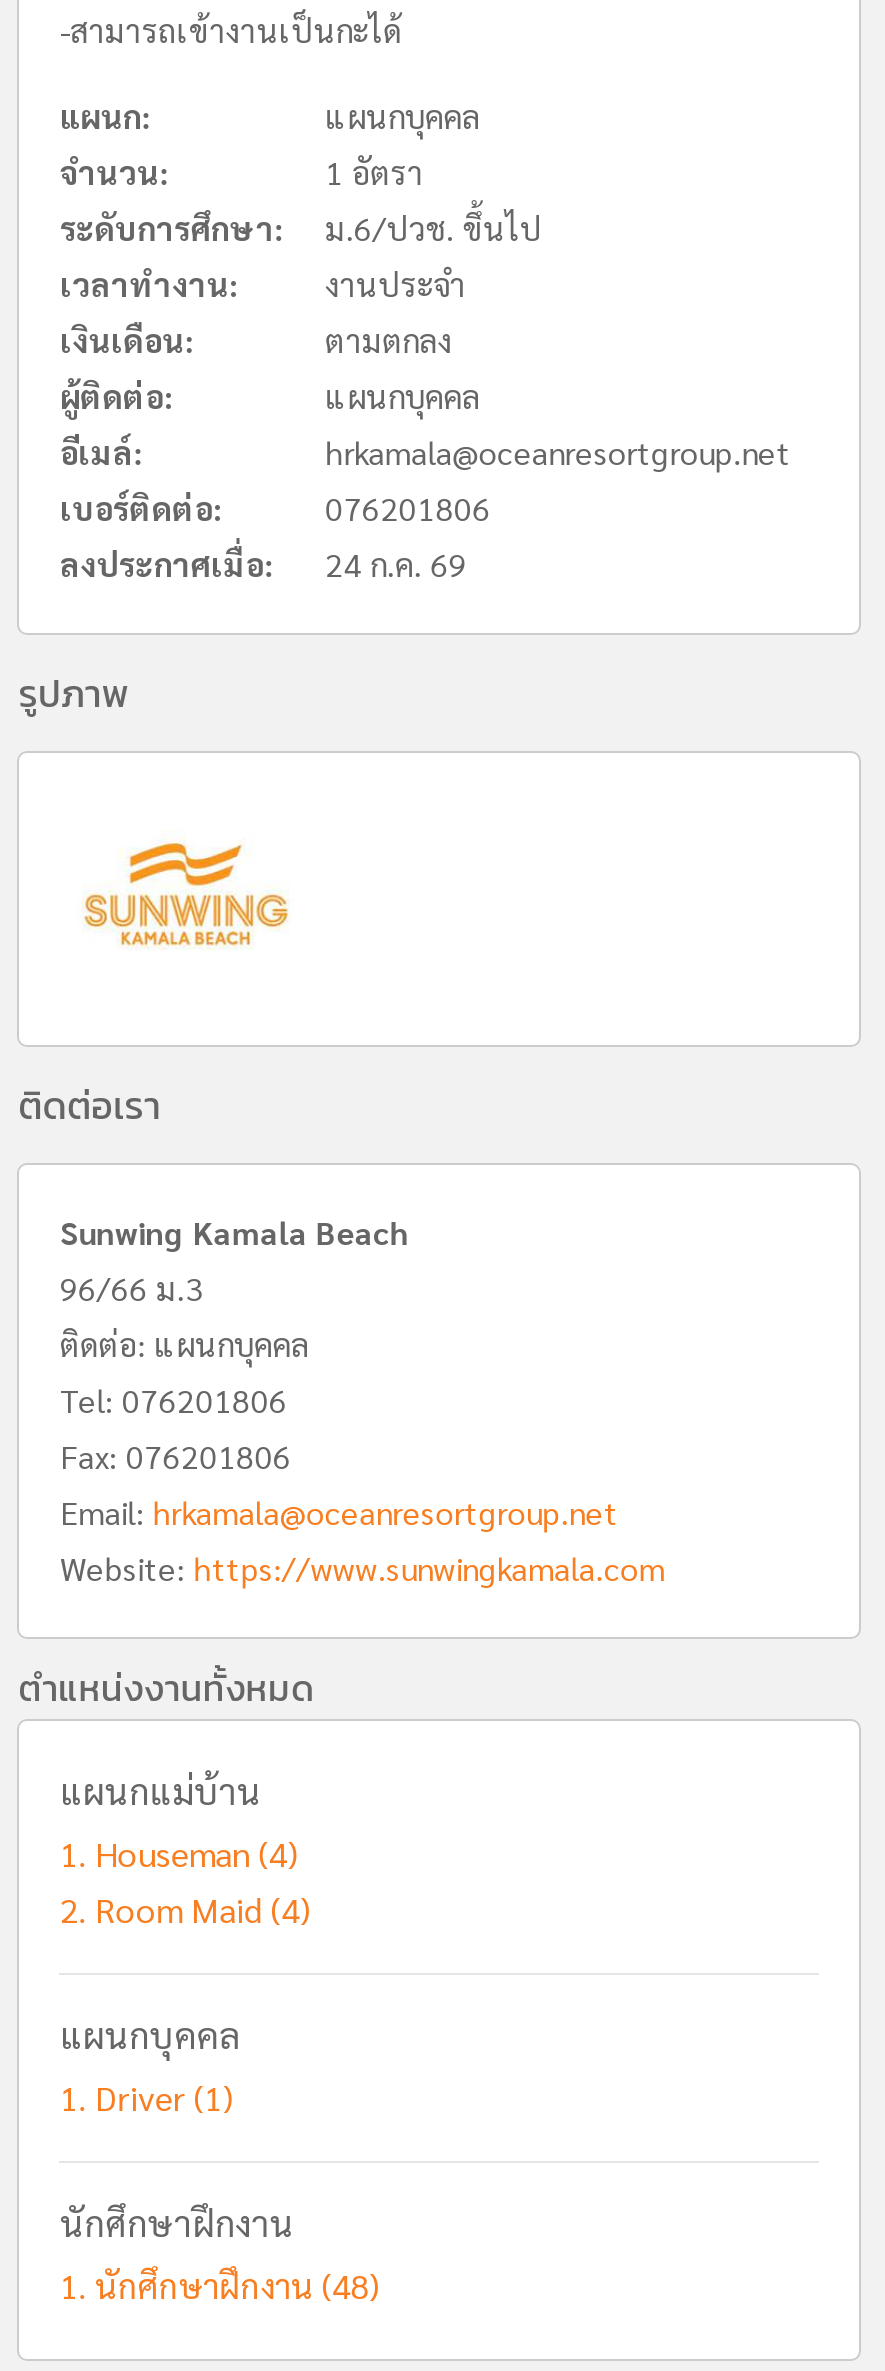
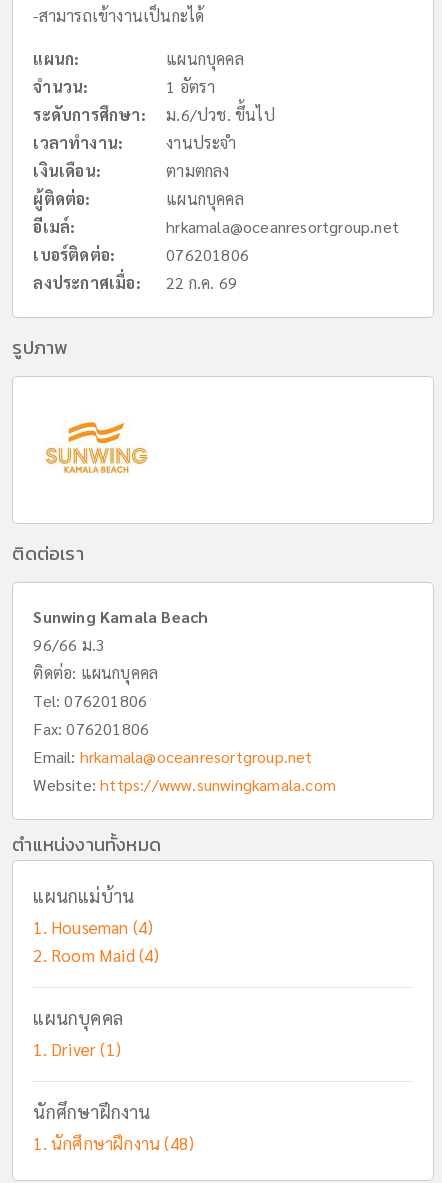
- ลงประกาศเมื่อ: 24 ก.ค. 69
+ ลงประกาศเมื่อ: 22 ก.ค. 69
